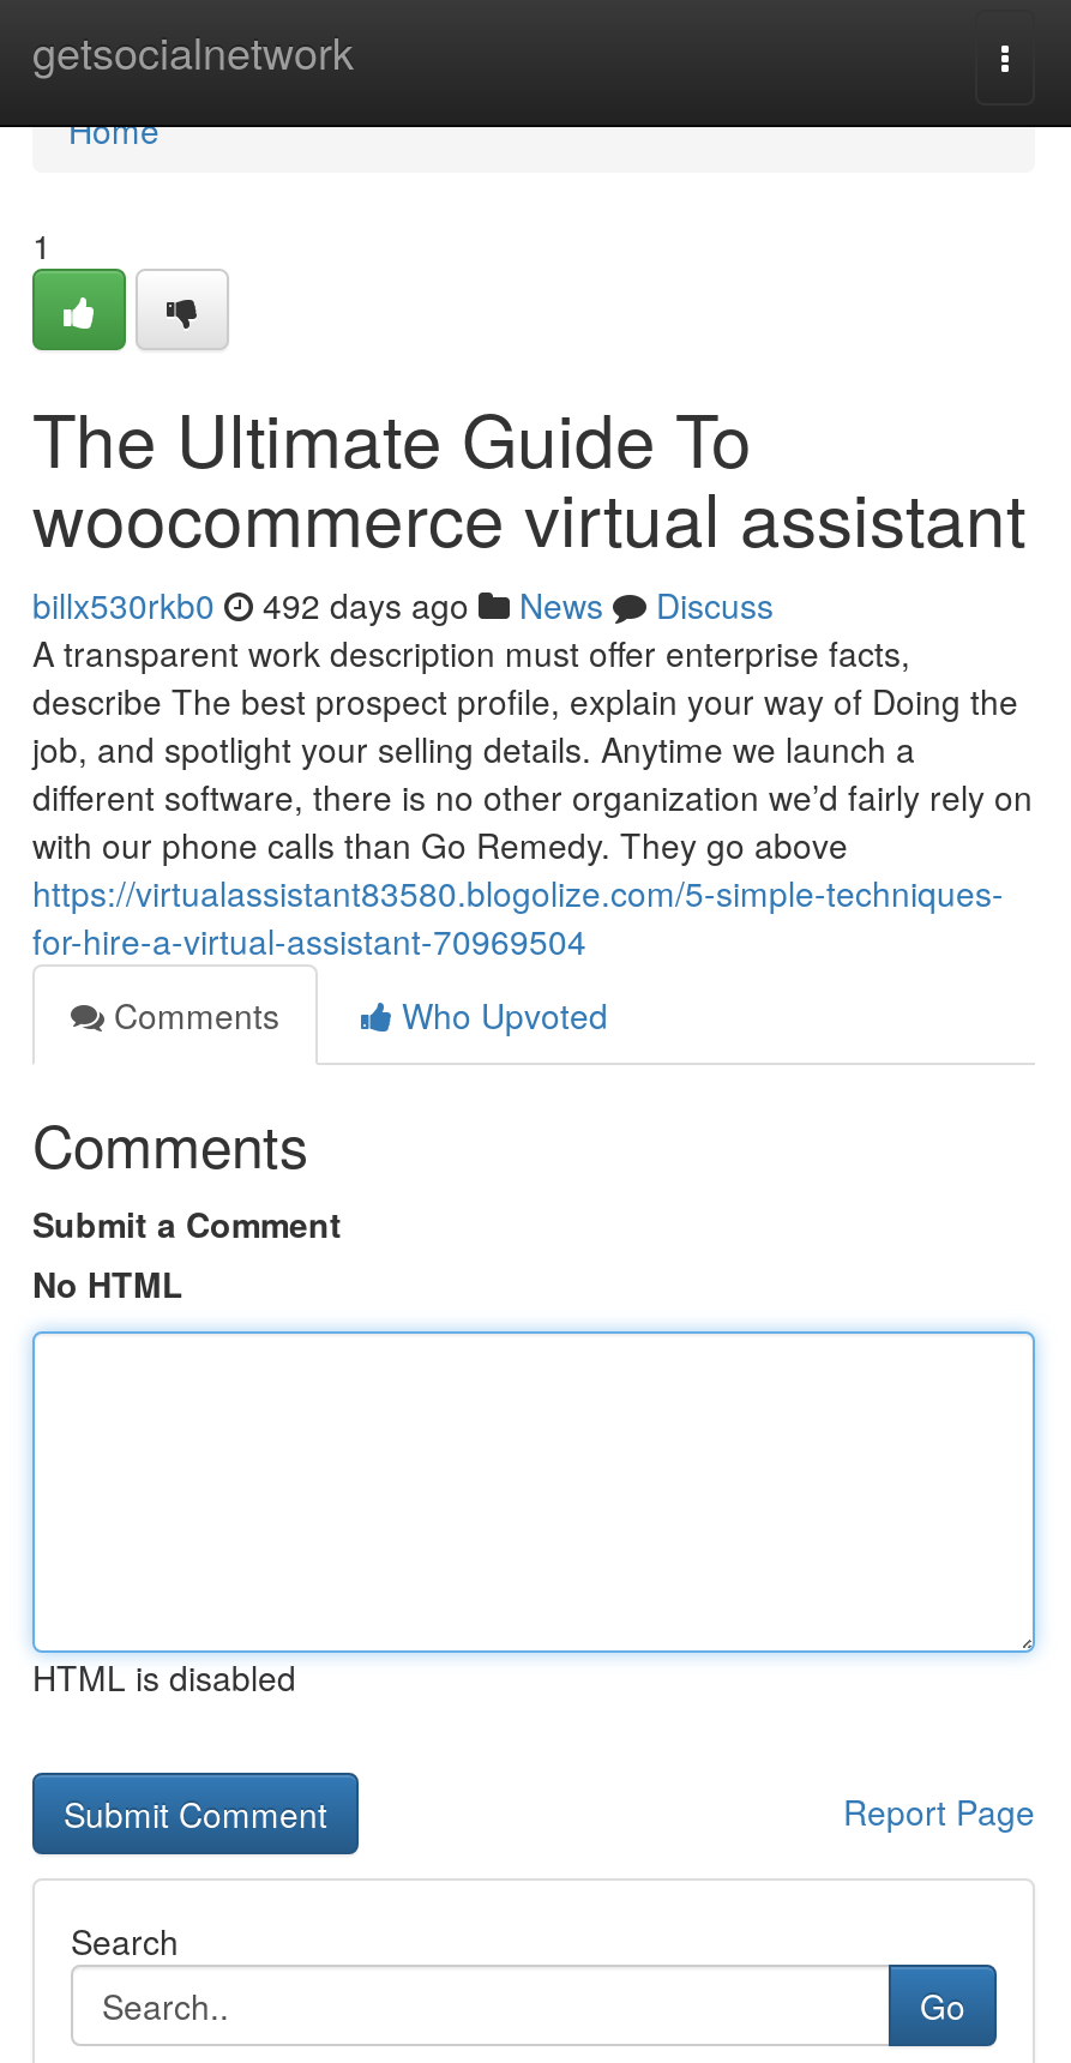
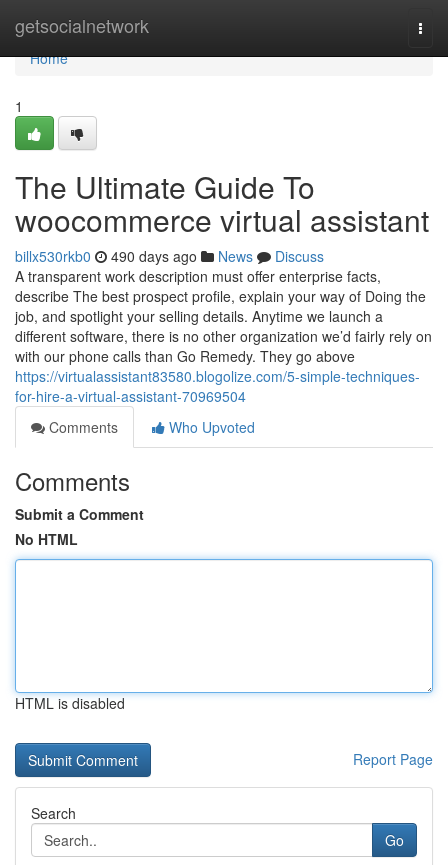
- billx530rkb0 492 days ago News Discuss
+ billx530rkb0 490 days ago News Discuss
